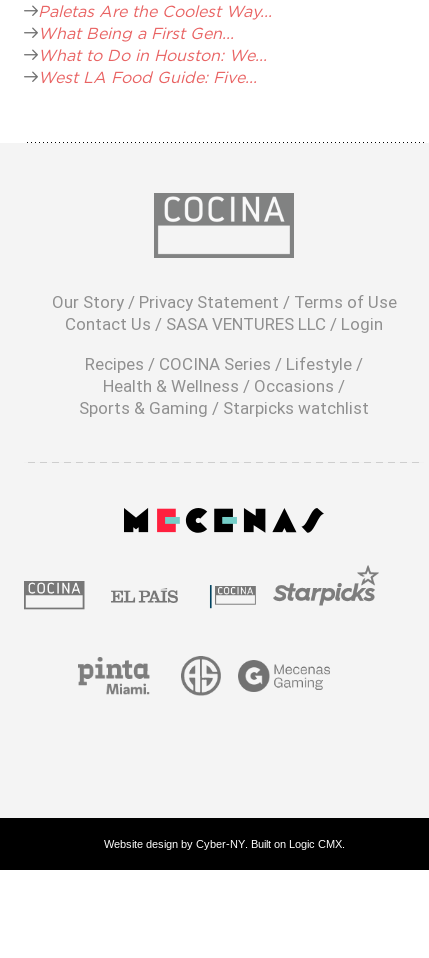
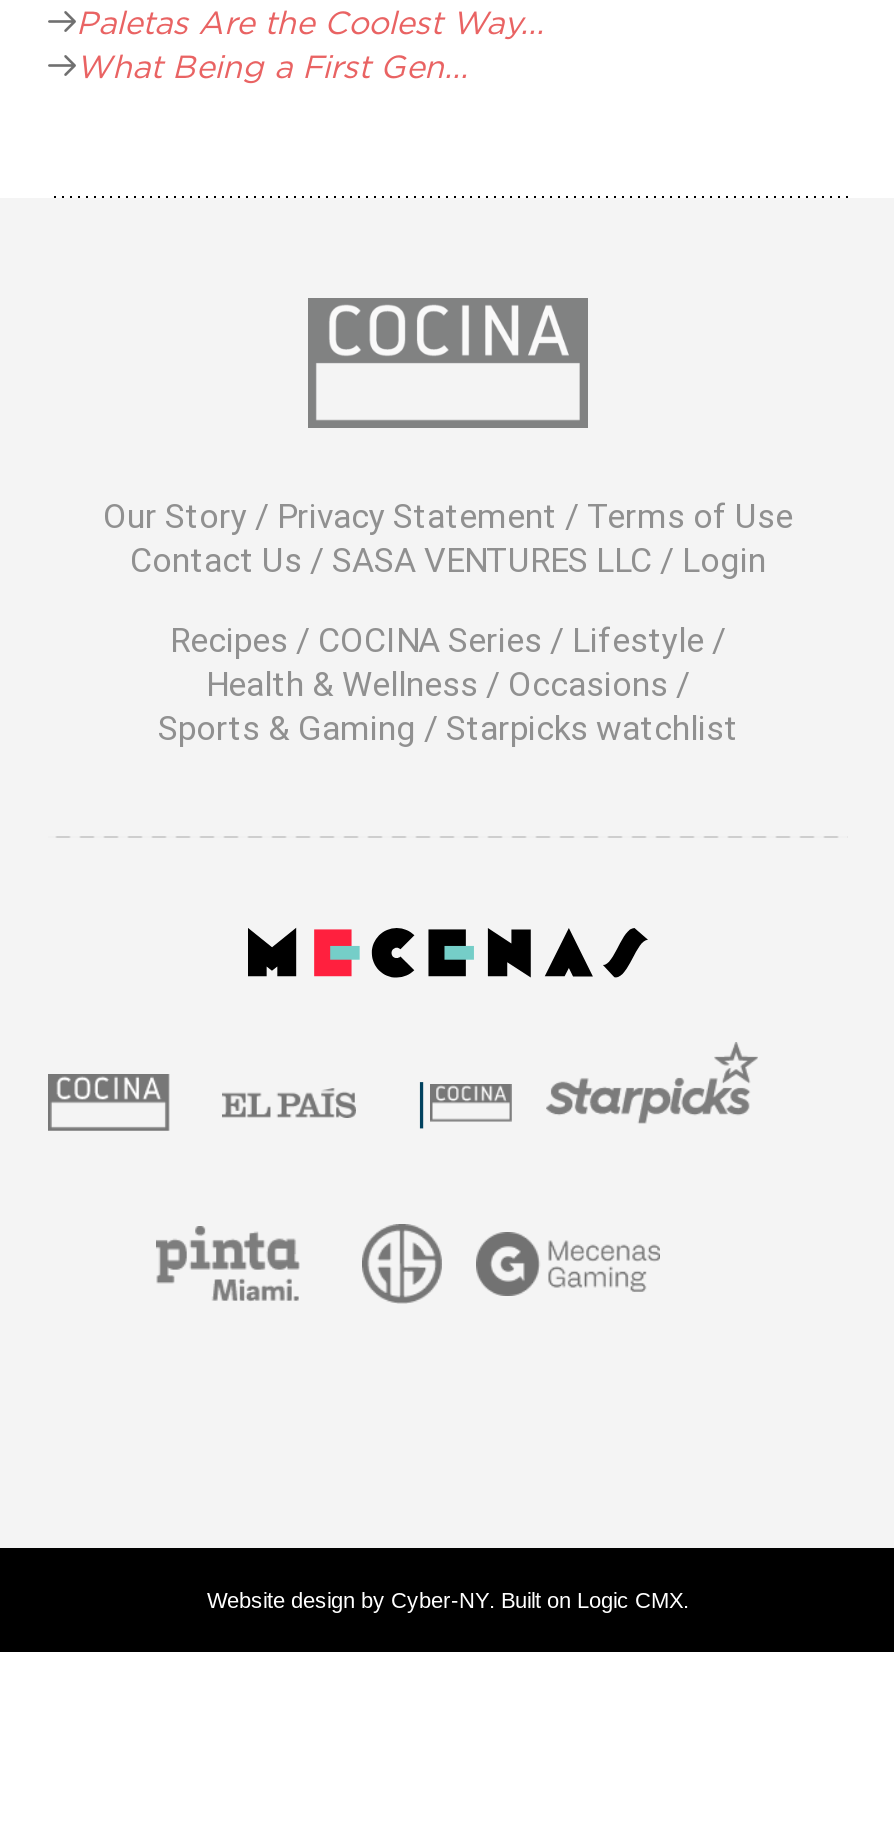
- What to Do in Houston: We...
- West LA Food Guide: Five...
